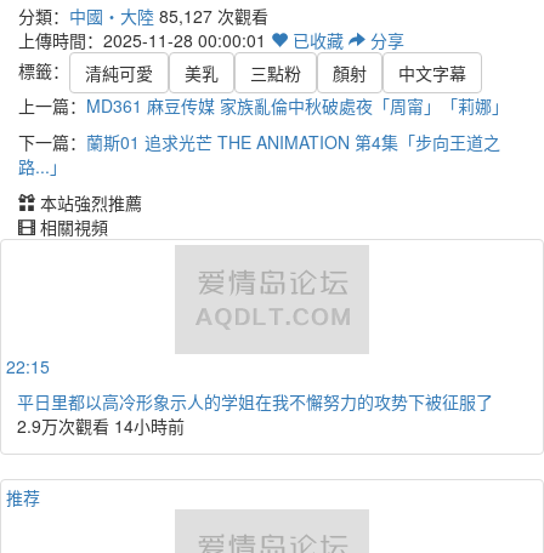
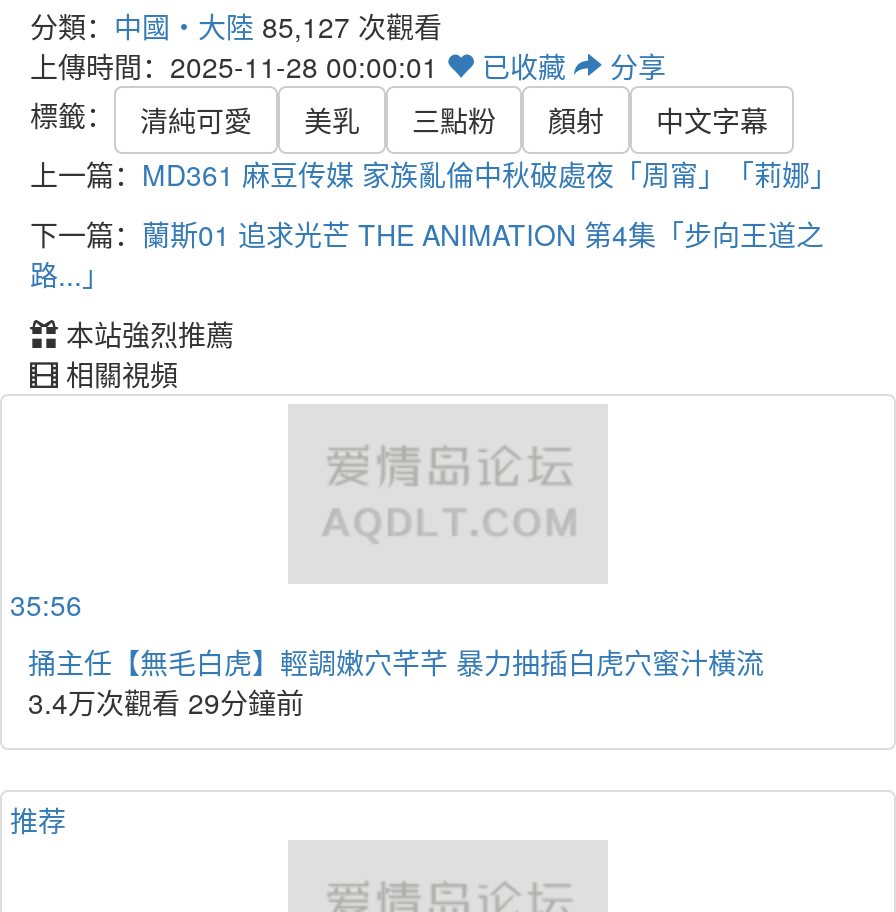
- 22:15
- 平日里都以高冷形象示人的学姐在我不懈努力的攻势下被征服了
- 2.9万次觀看 14小時前
+ 35:56
+ 捅主任【無毛白虎】輕調嫩穴芊芊 暴力抽插白虎穴蜜汁橫流
+ 3.4万次觀看 29分鐘前
